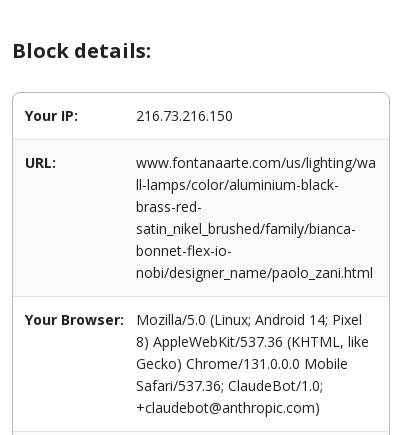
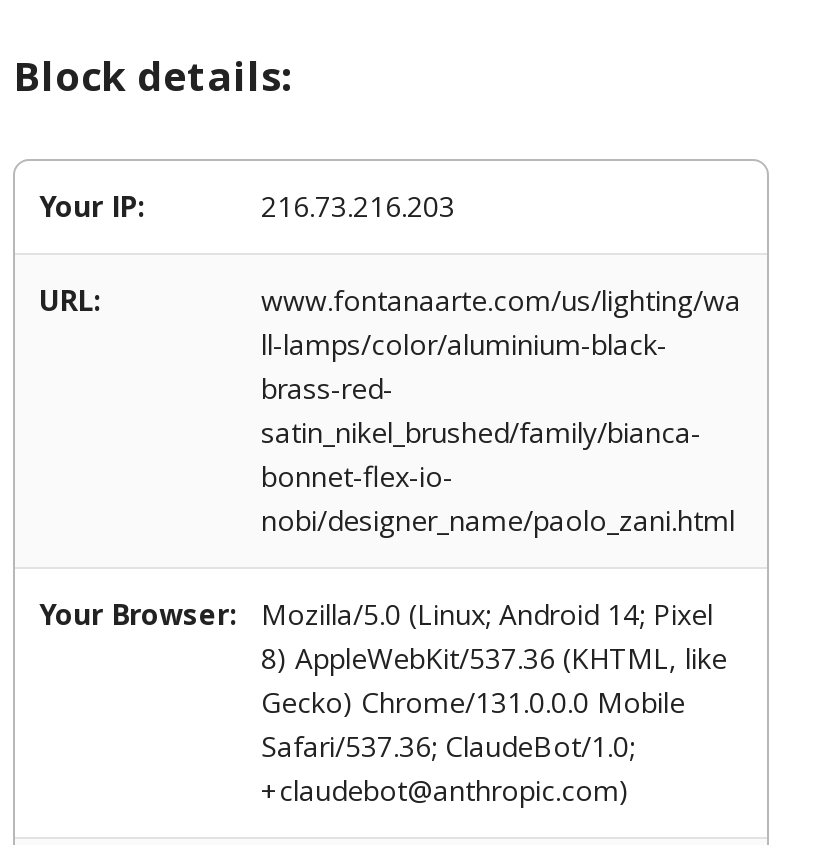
- 216.73.216.150
+ 216.73.216.203
